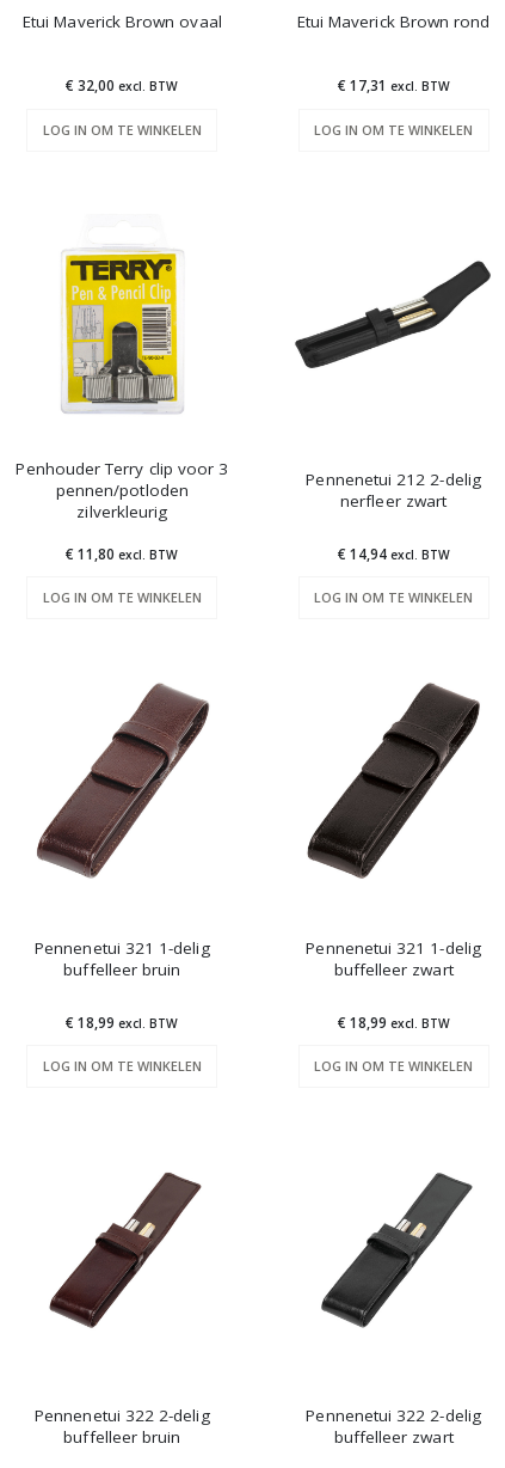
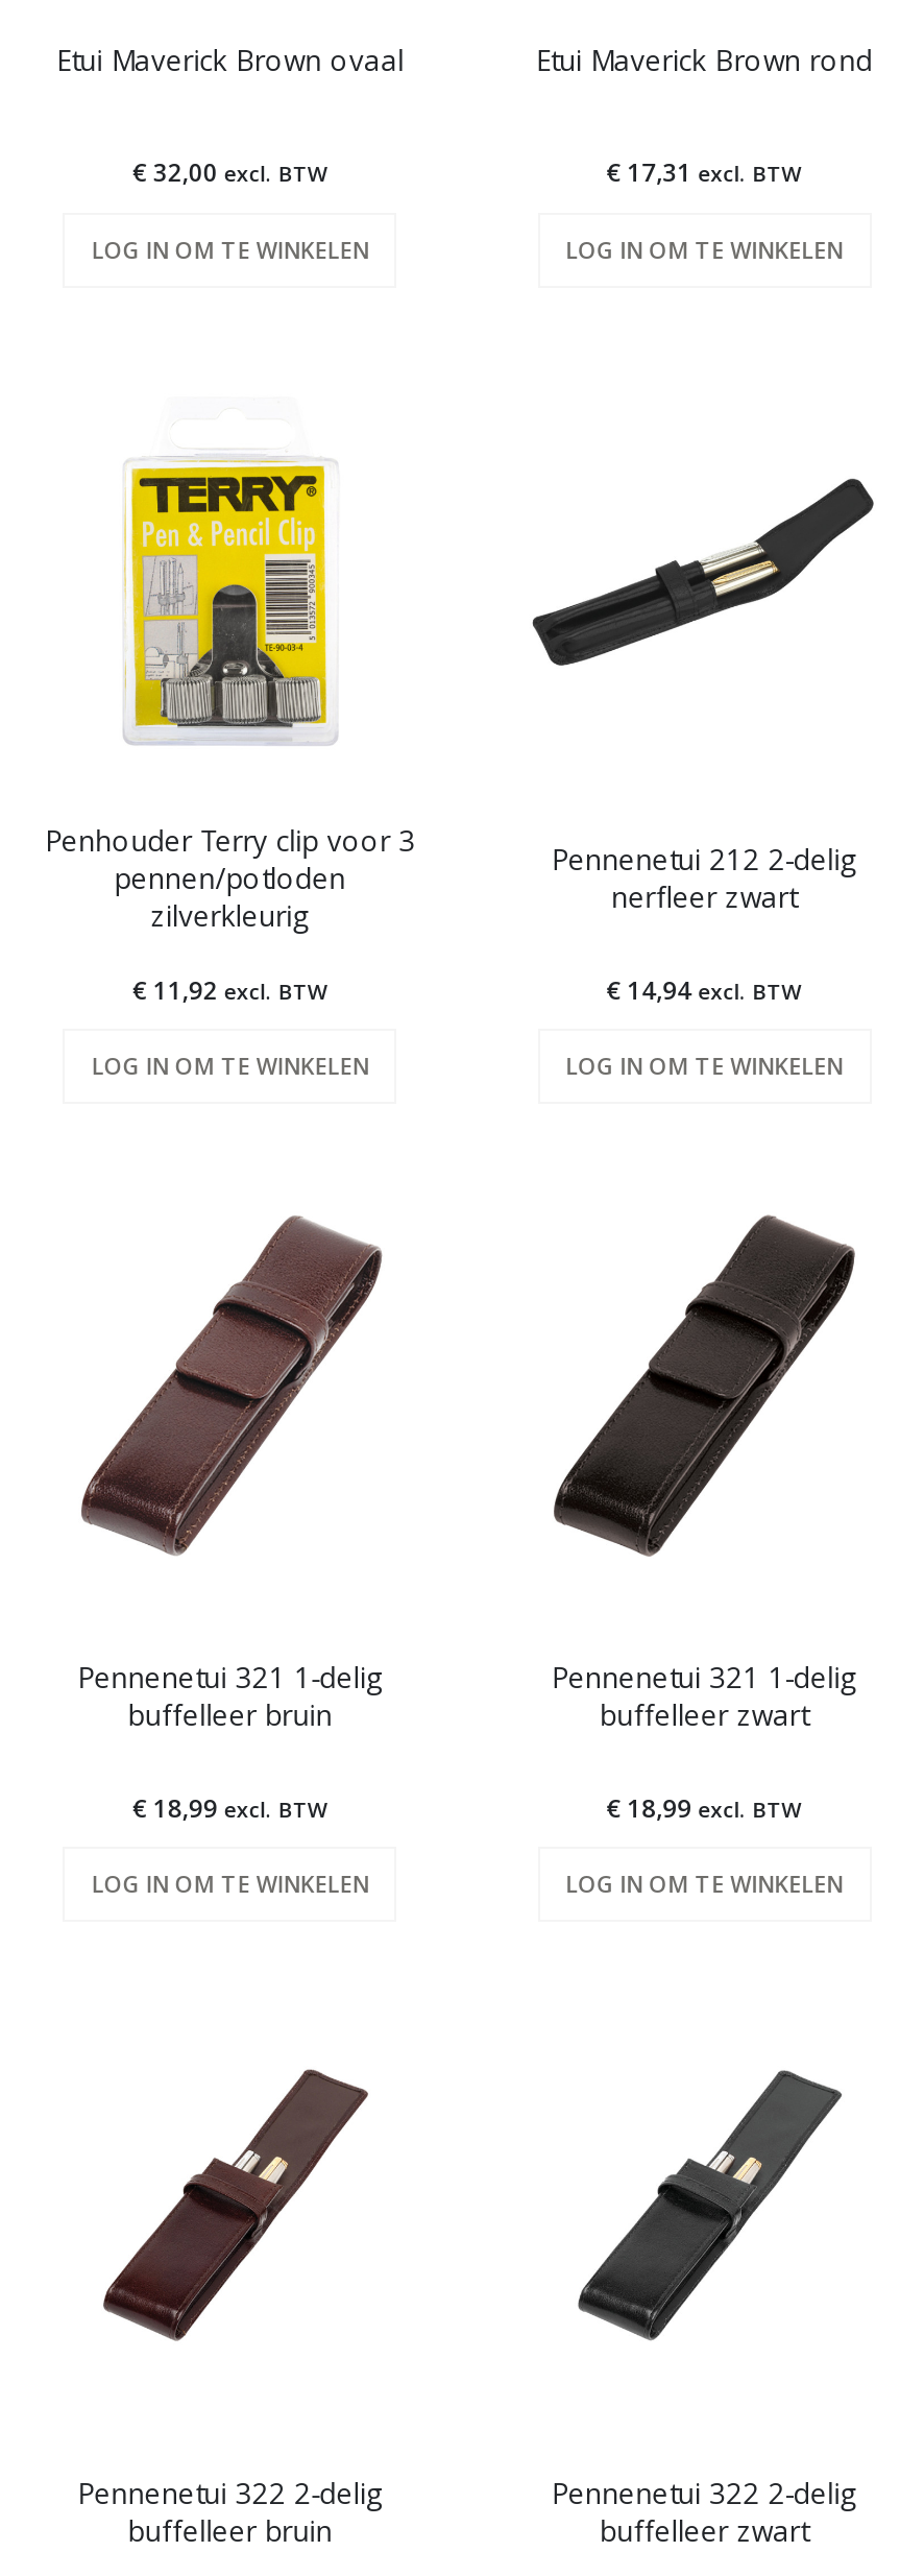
- € 11,80 excl. BTW
+ € 11,92 excl. BTW
